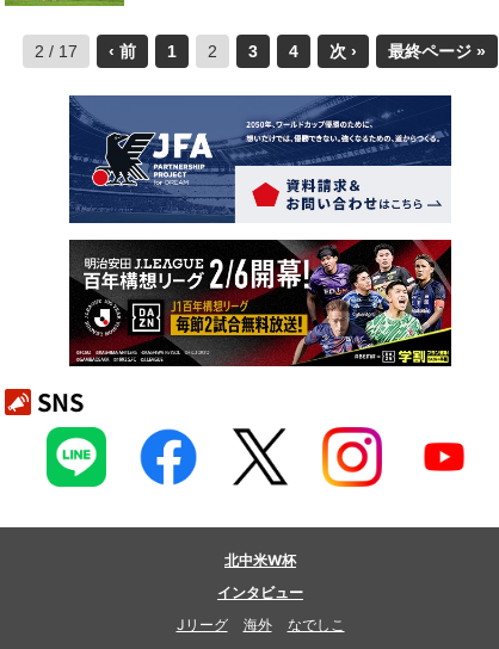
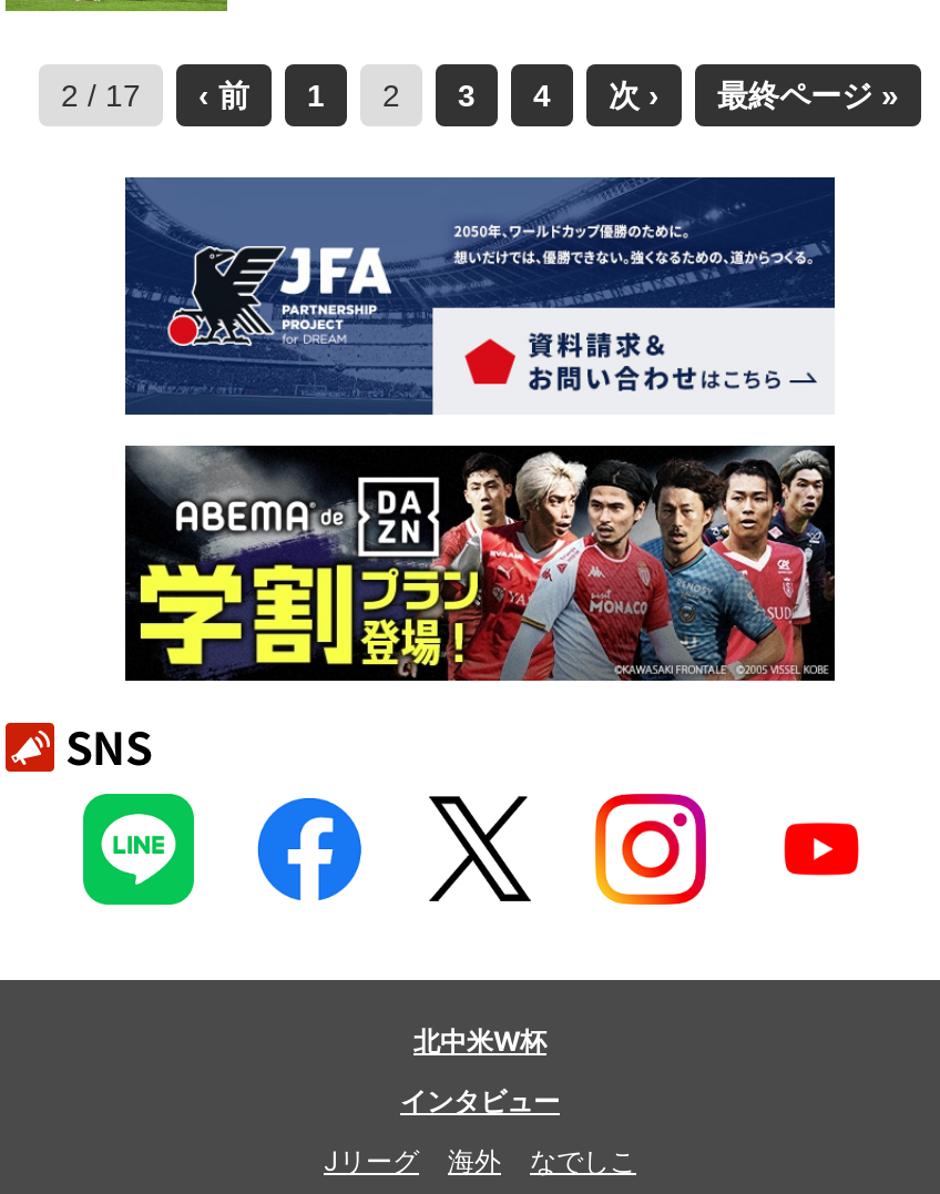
- [image]
+ [image]
